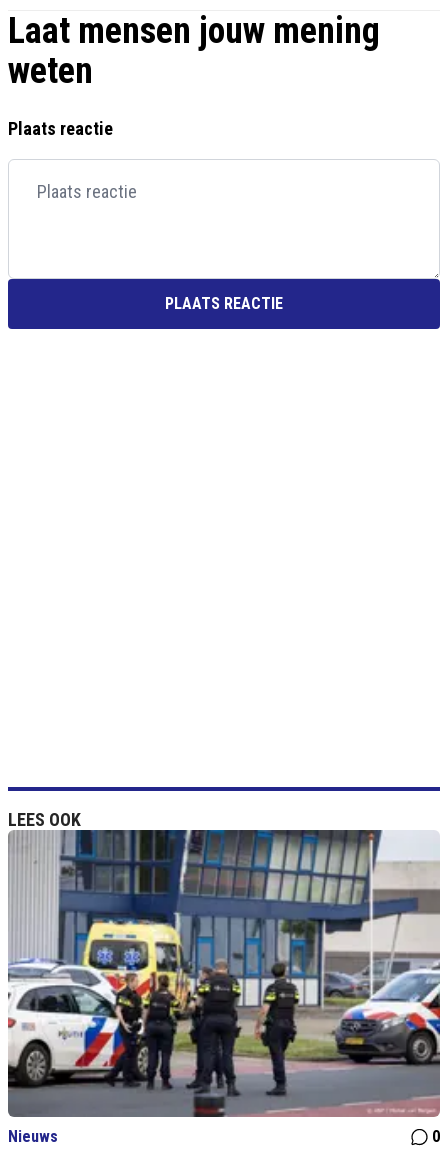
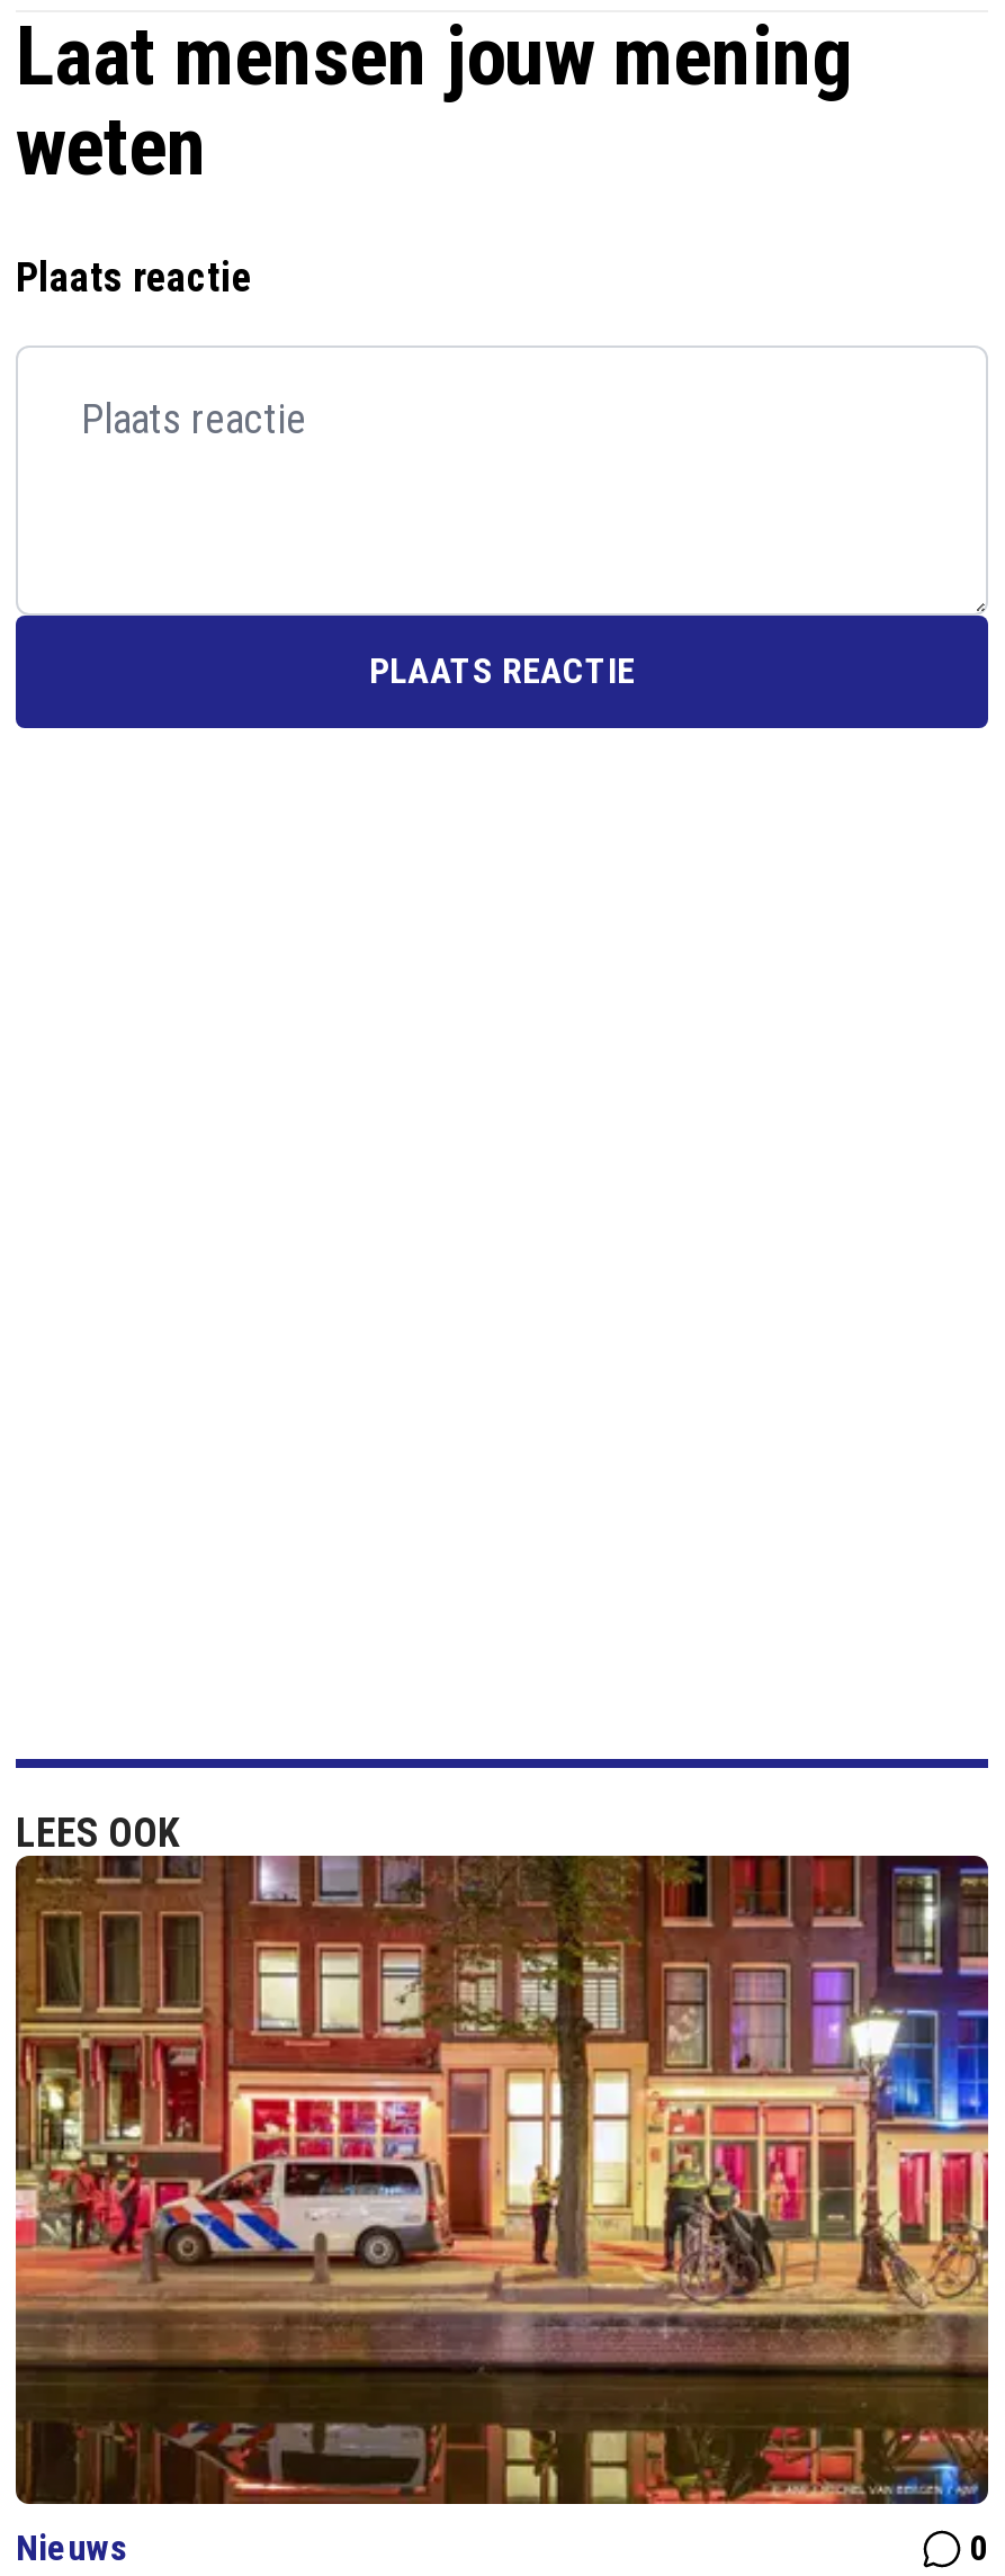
- [image]
+ [image]
